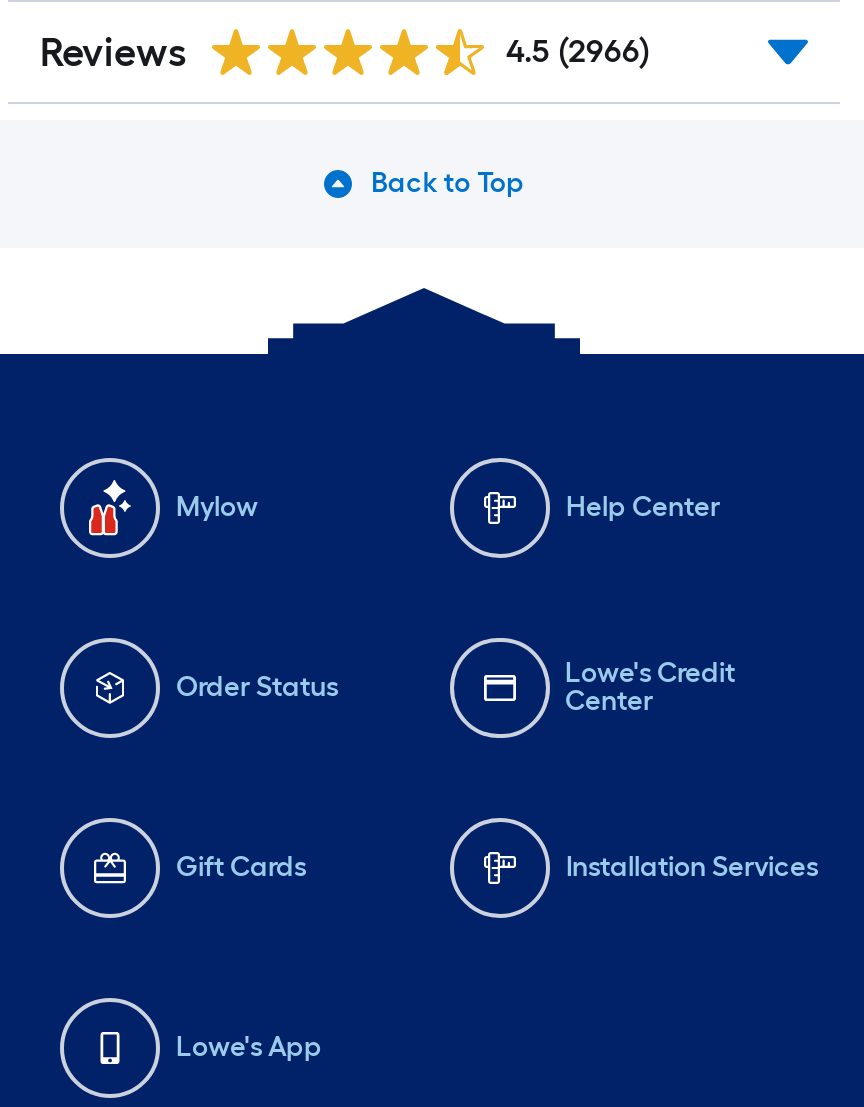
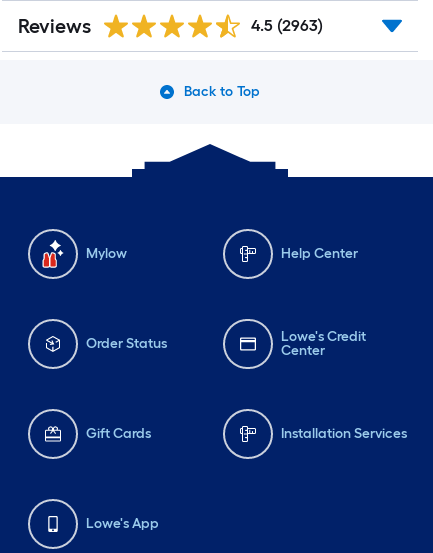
- 4.5 (2966)
+ 4.5 (2963)
